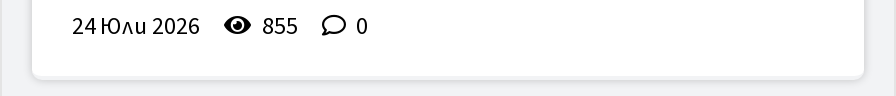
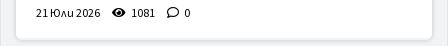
- 24 Юли 2026
- 855
+ 21 Юли 2026
+ 1081
